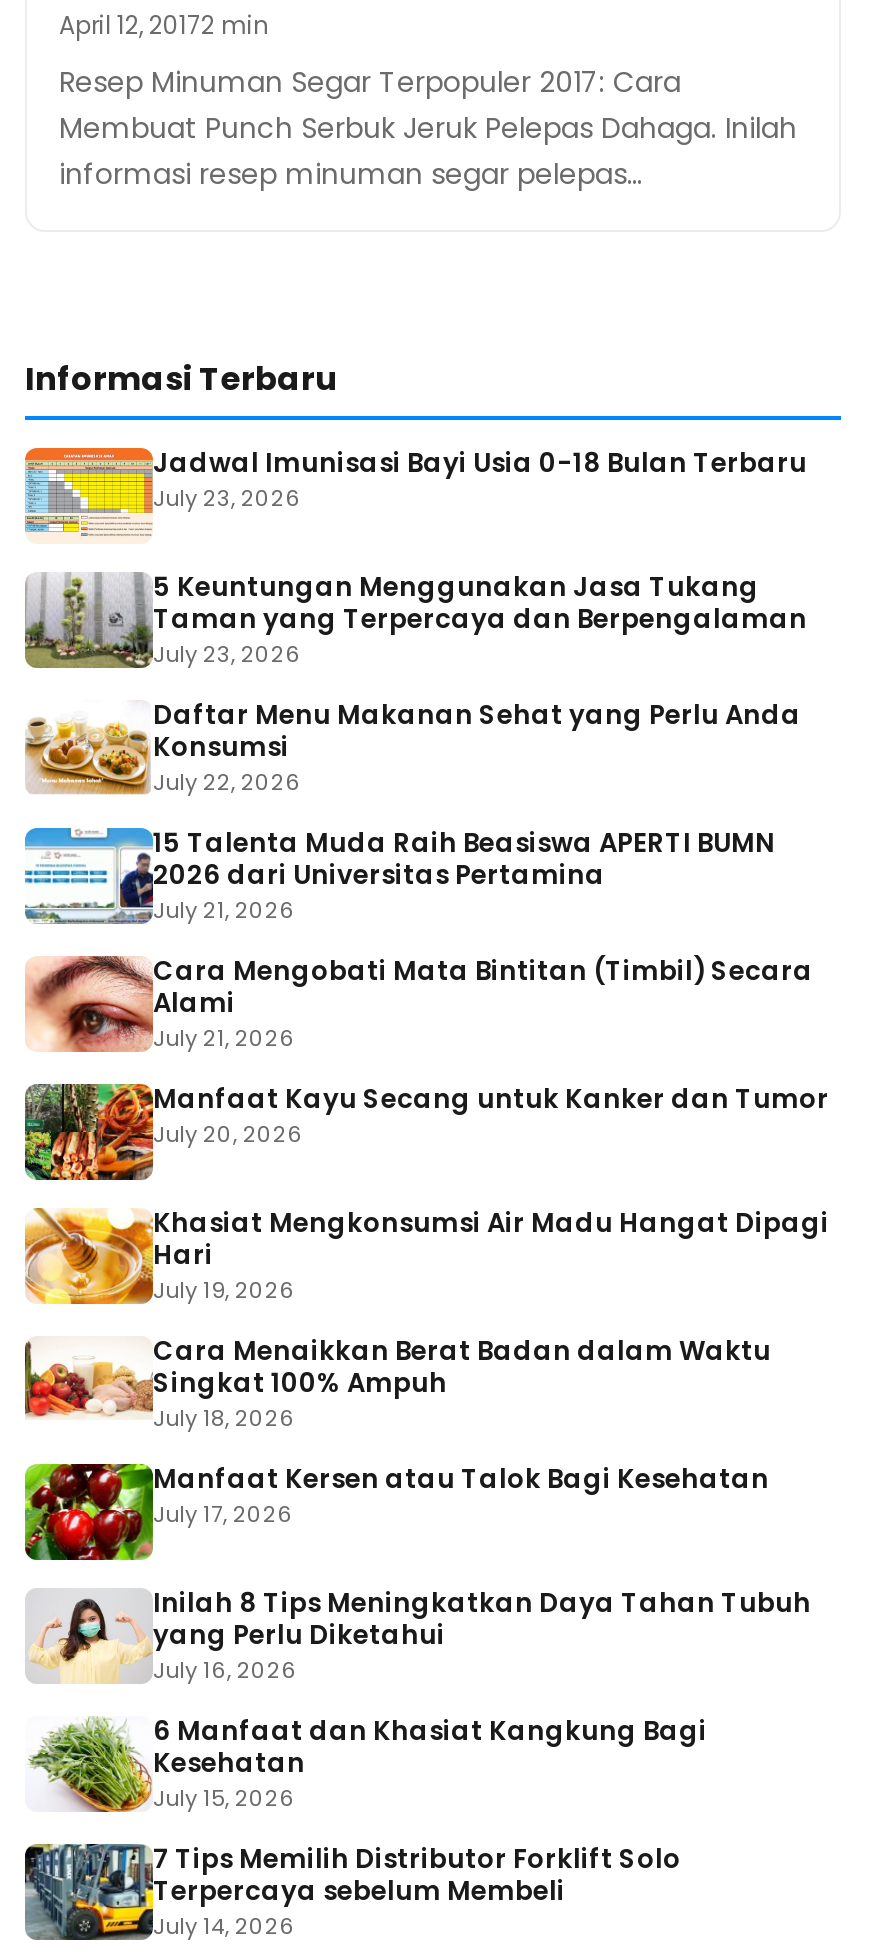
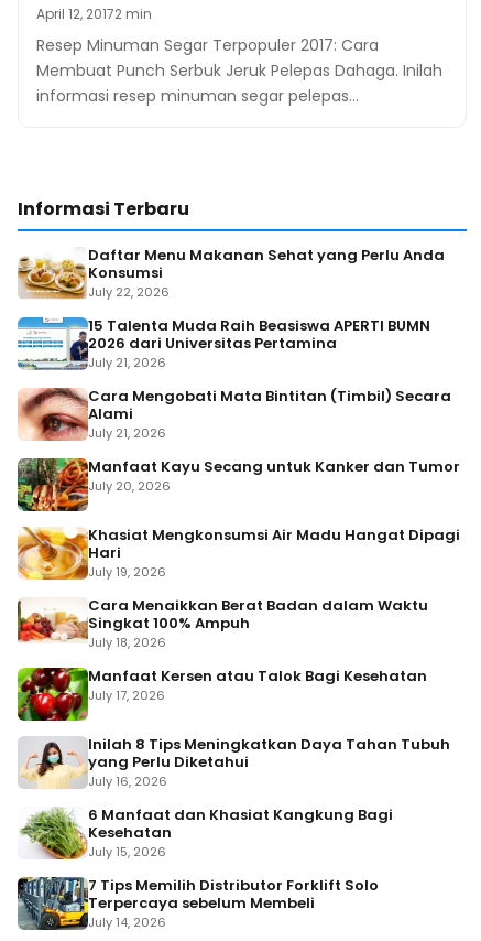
- [image]
- Jadwal Imunisasi Bayi Usia 0-18 Bulan Terbaru
- July 23, 2026
- 5 Keuntungan Menggunakan Jasa Tukang
- Taman yang Terpercaya dan Berpengalaman
- July 23, 2026

- [image]
